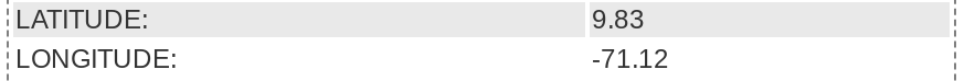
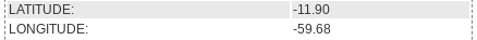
- 9.83
+ -11.90

- -71.12
+ -59.68
